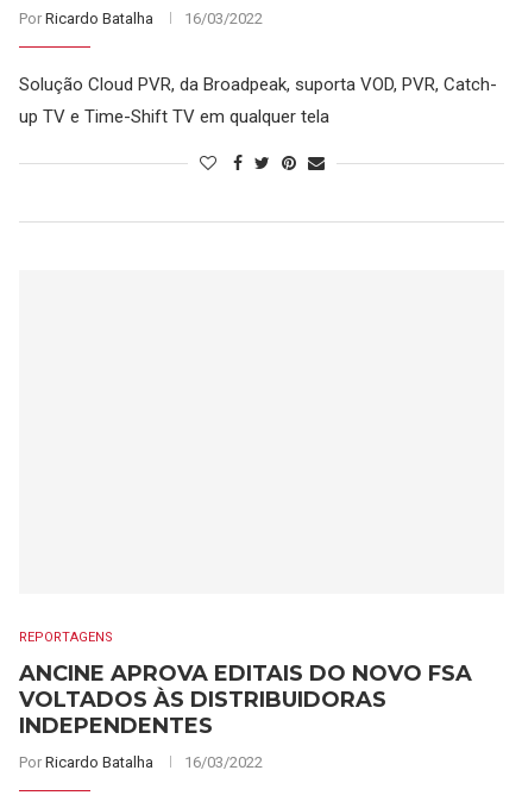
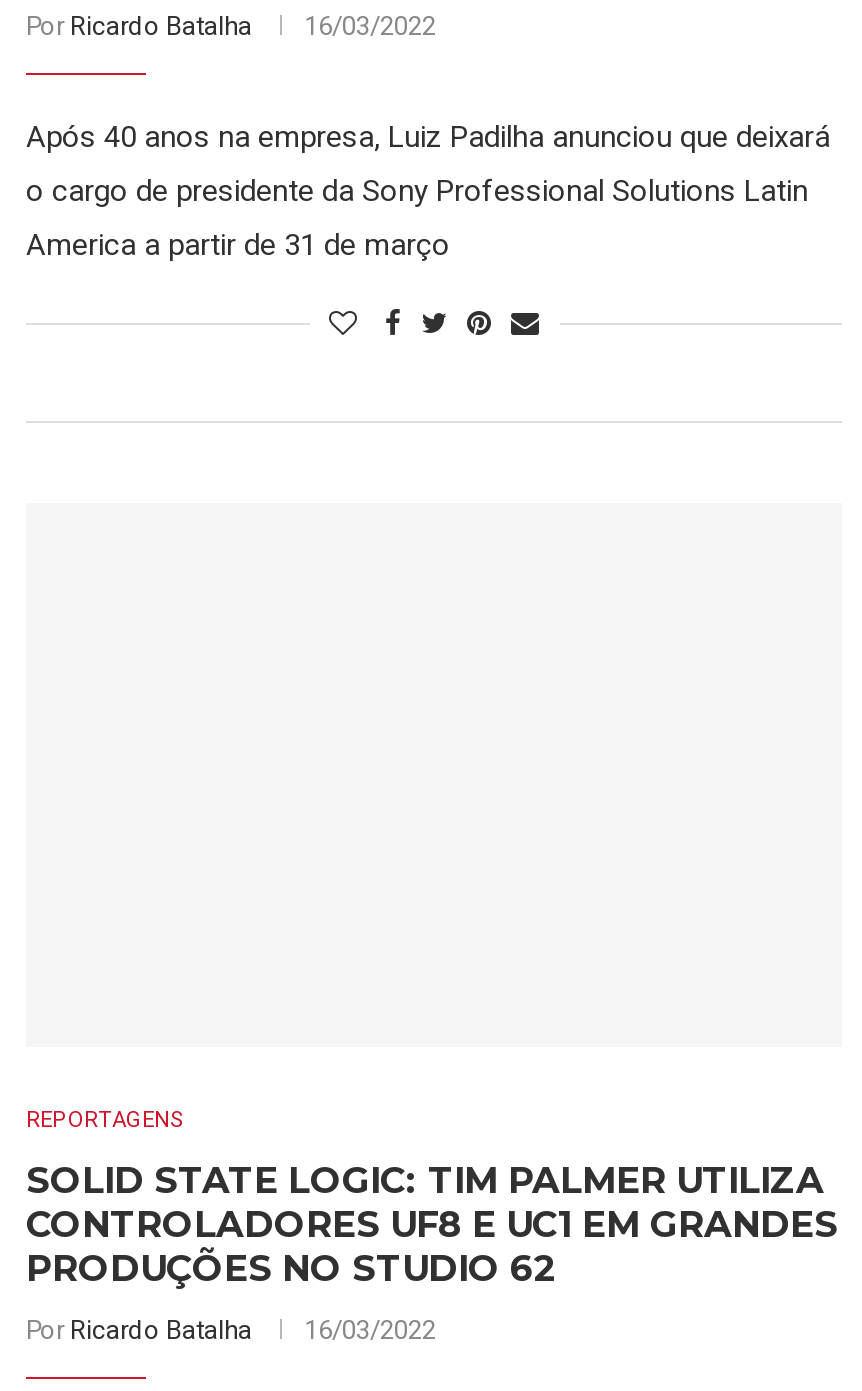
- Solução Cloud PVR, da Broadpeak, suporta VOD, PVR, Catch-
- up TV e Time-Shift TV em qualquer tela
+ Após 40 anos na empresa, Luiz Padilha anunciou que deixará
+ o cargo de presidente da Sony Professional Solutions Latin
+ America a partir de 31 de março

- ANCINE APROVA EDITAIS DO NOVO FSA
- VOLTADOS ÀS DISTRIBUIDORAS
- INDEPENDENTES
+ SOLID STATE LOGIC: TIM PALMER UTILIZA
+ CONTROLADORES UF8 E UC1 EM GRANDES
+ PRODUÇÕES NO STUDIO 62
